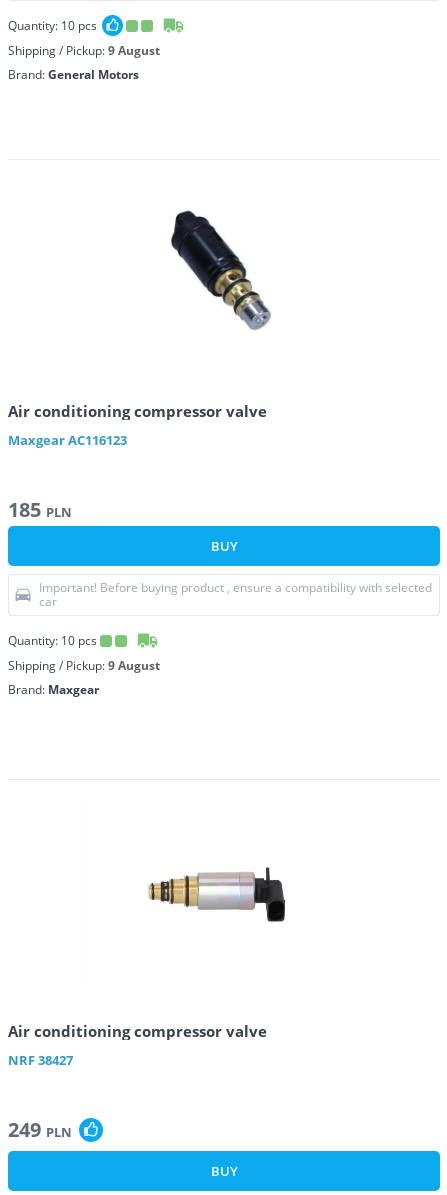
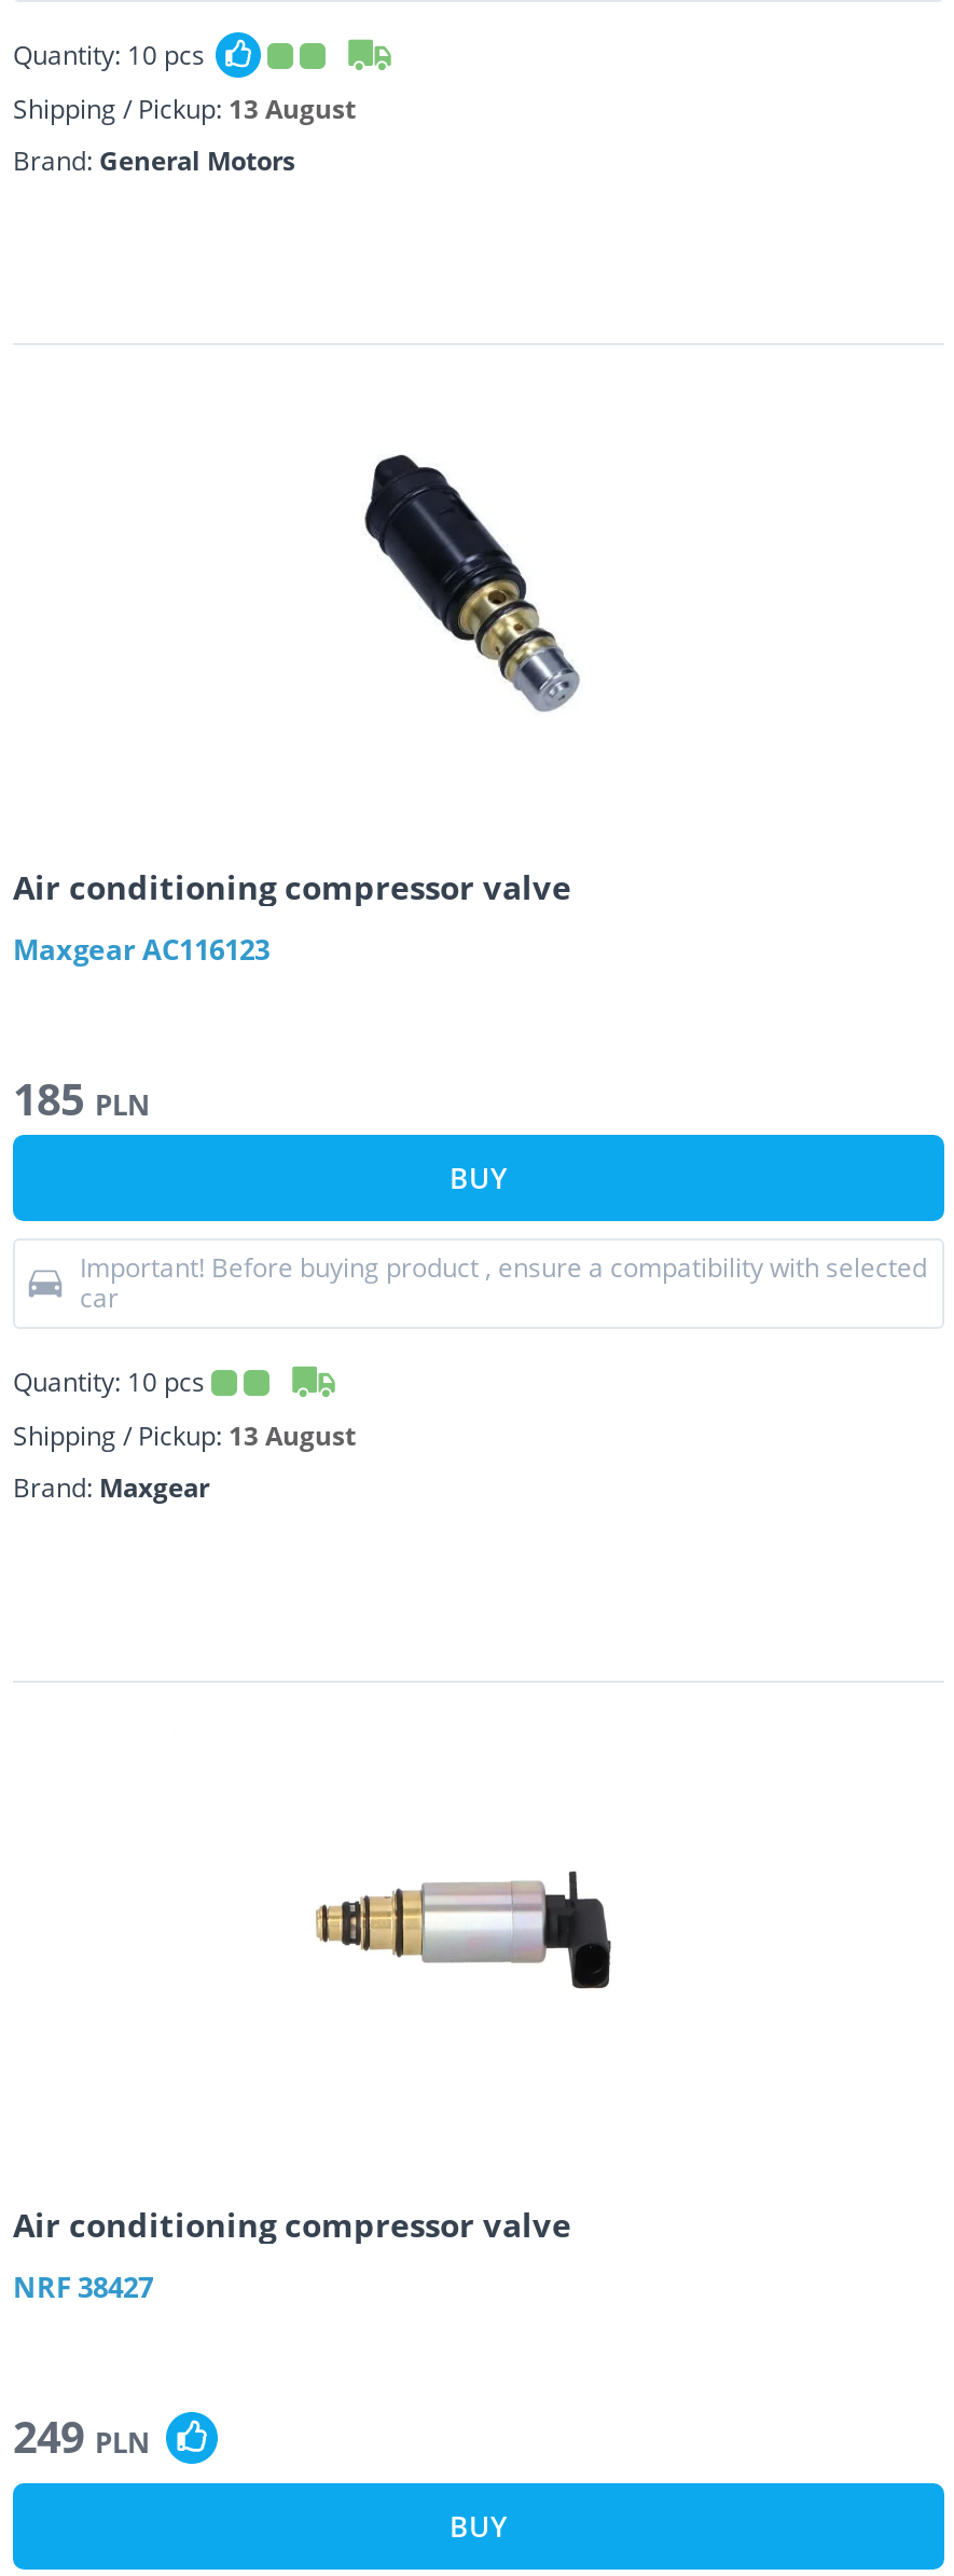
- Shipping / Pickup: 9 August
+ Shipping / Pickup: 13 August

- Shipping / Pickup: 9 August
+ Shipping / Pickup: 13 August
